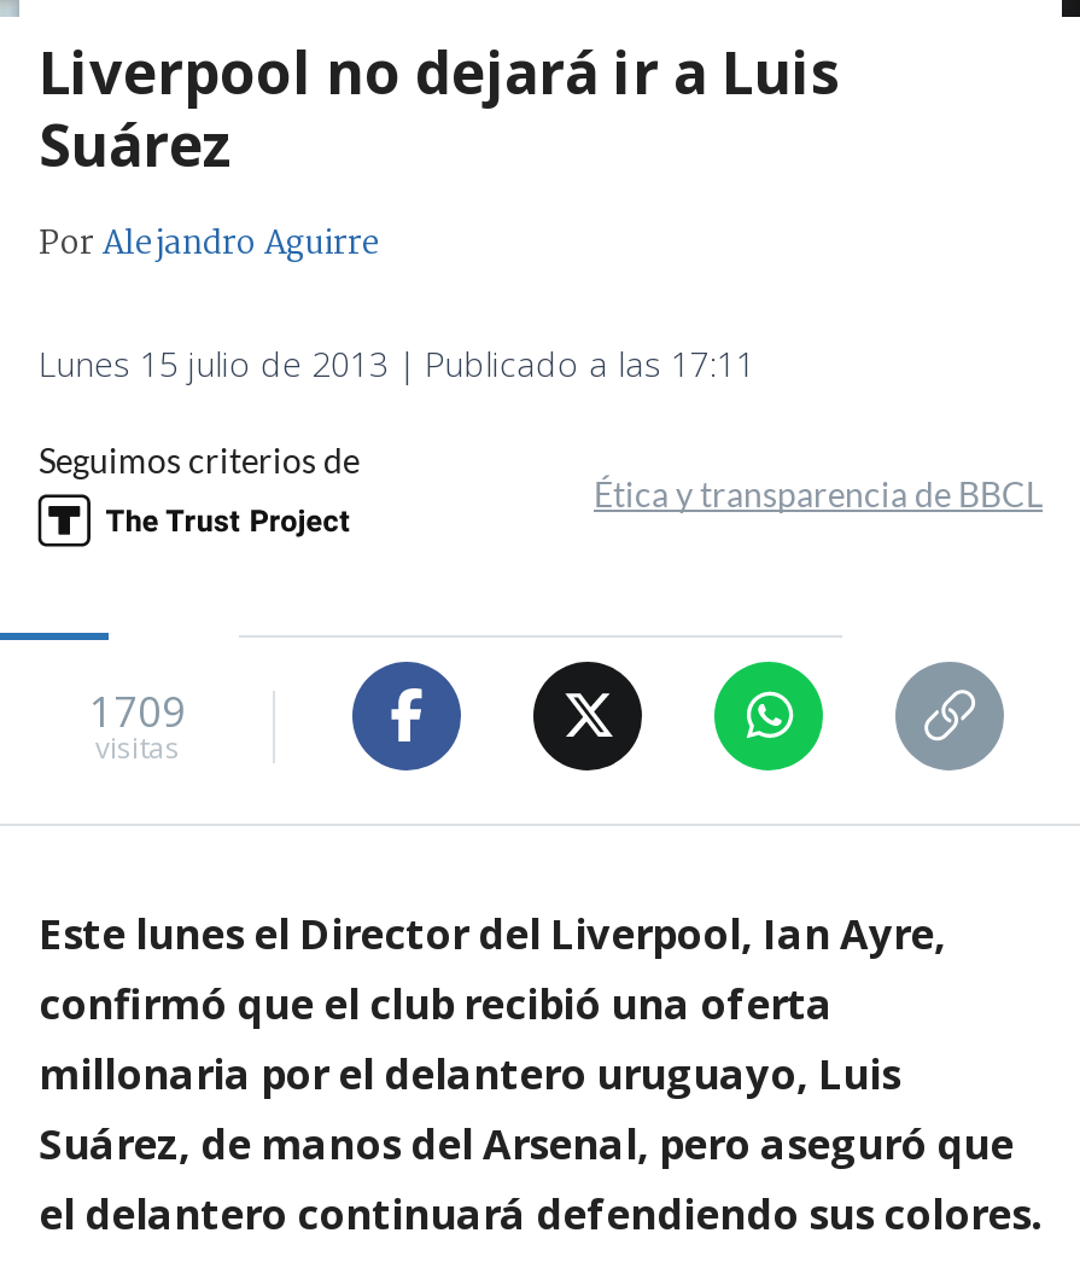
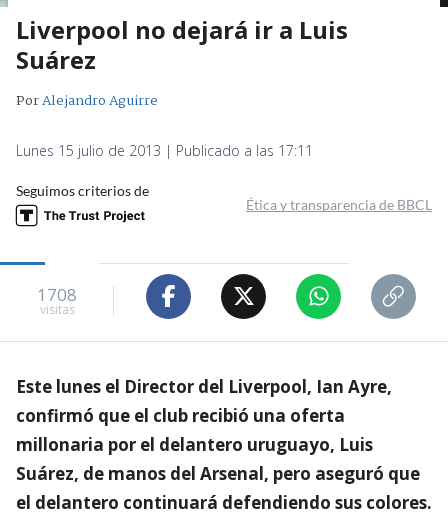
- 1709
+ 1708
